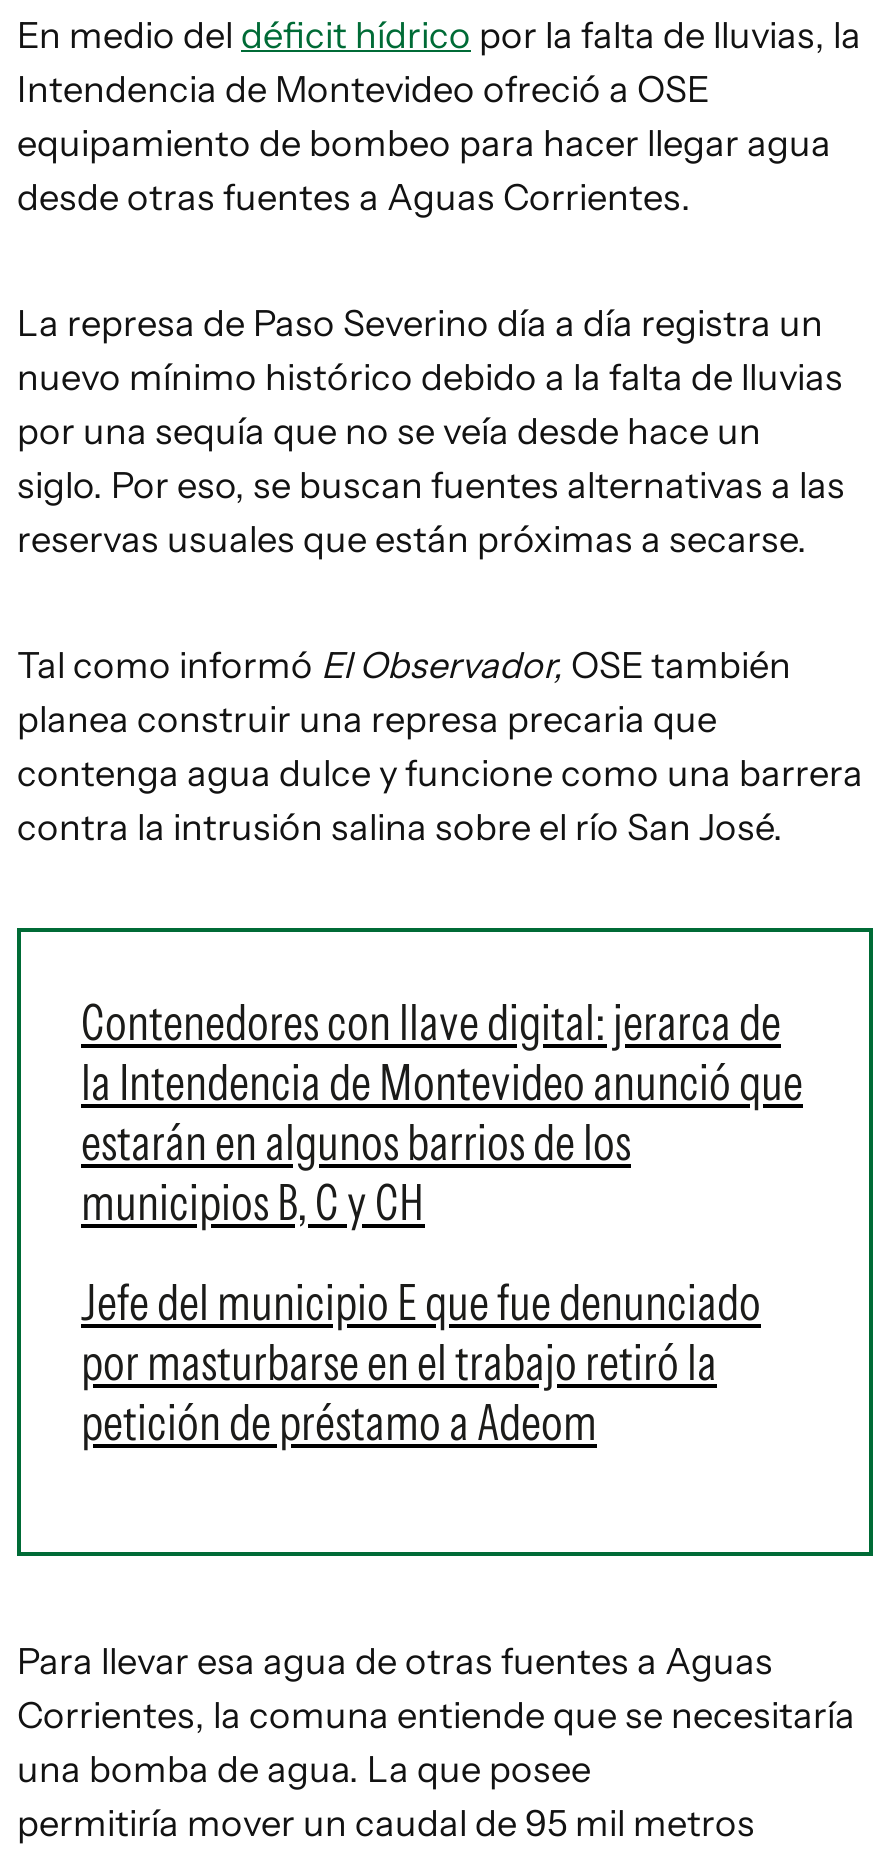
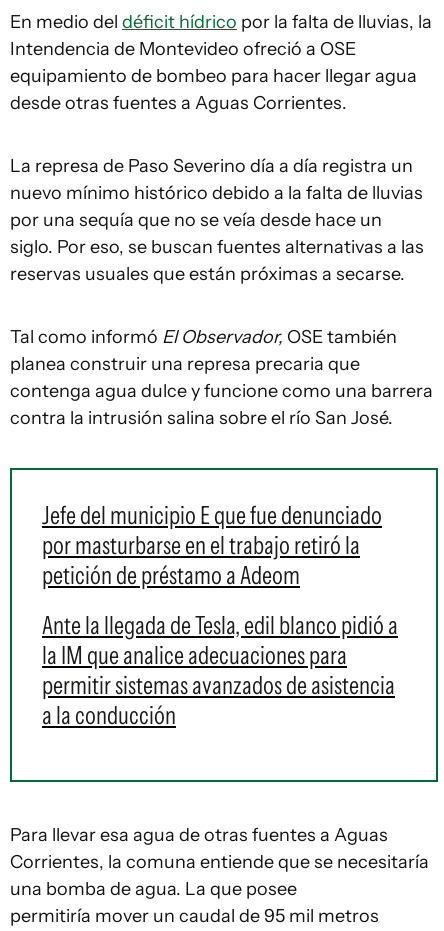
- Contenedores con llave digital: jerarca de
- la Intendencia de Montevideo anunció que
- estarán en algunos barrios de los
- municipios B, C y CH

moved up: Jefe del municipio E que fue denunciado | por masturbarse en el trabajo retiró la | petición de préstamo a Adeom

+ Ante la llegada de Tesla, edil blanco pidió a
+ la IM que analice adecuaciones para
+ permitir sistemas avanzados de asistencia
+ a la conducción
